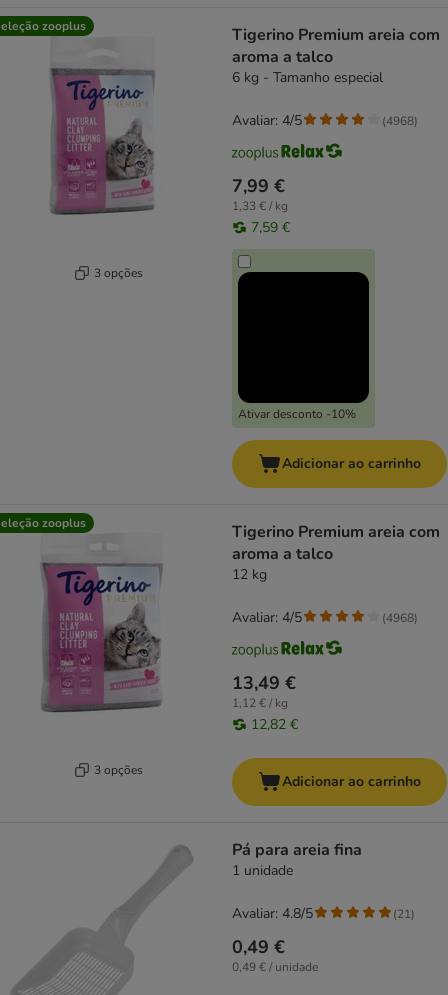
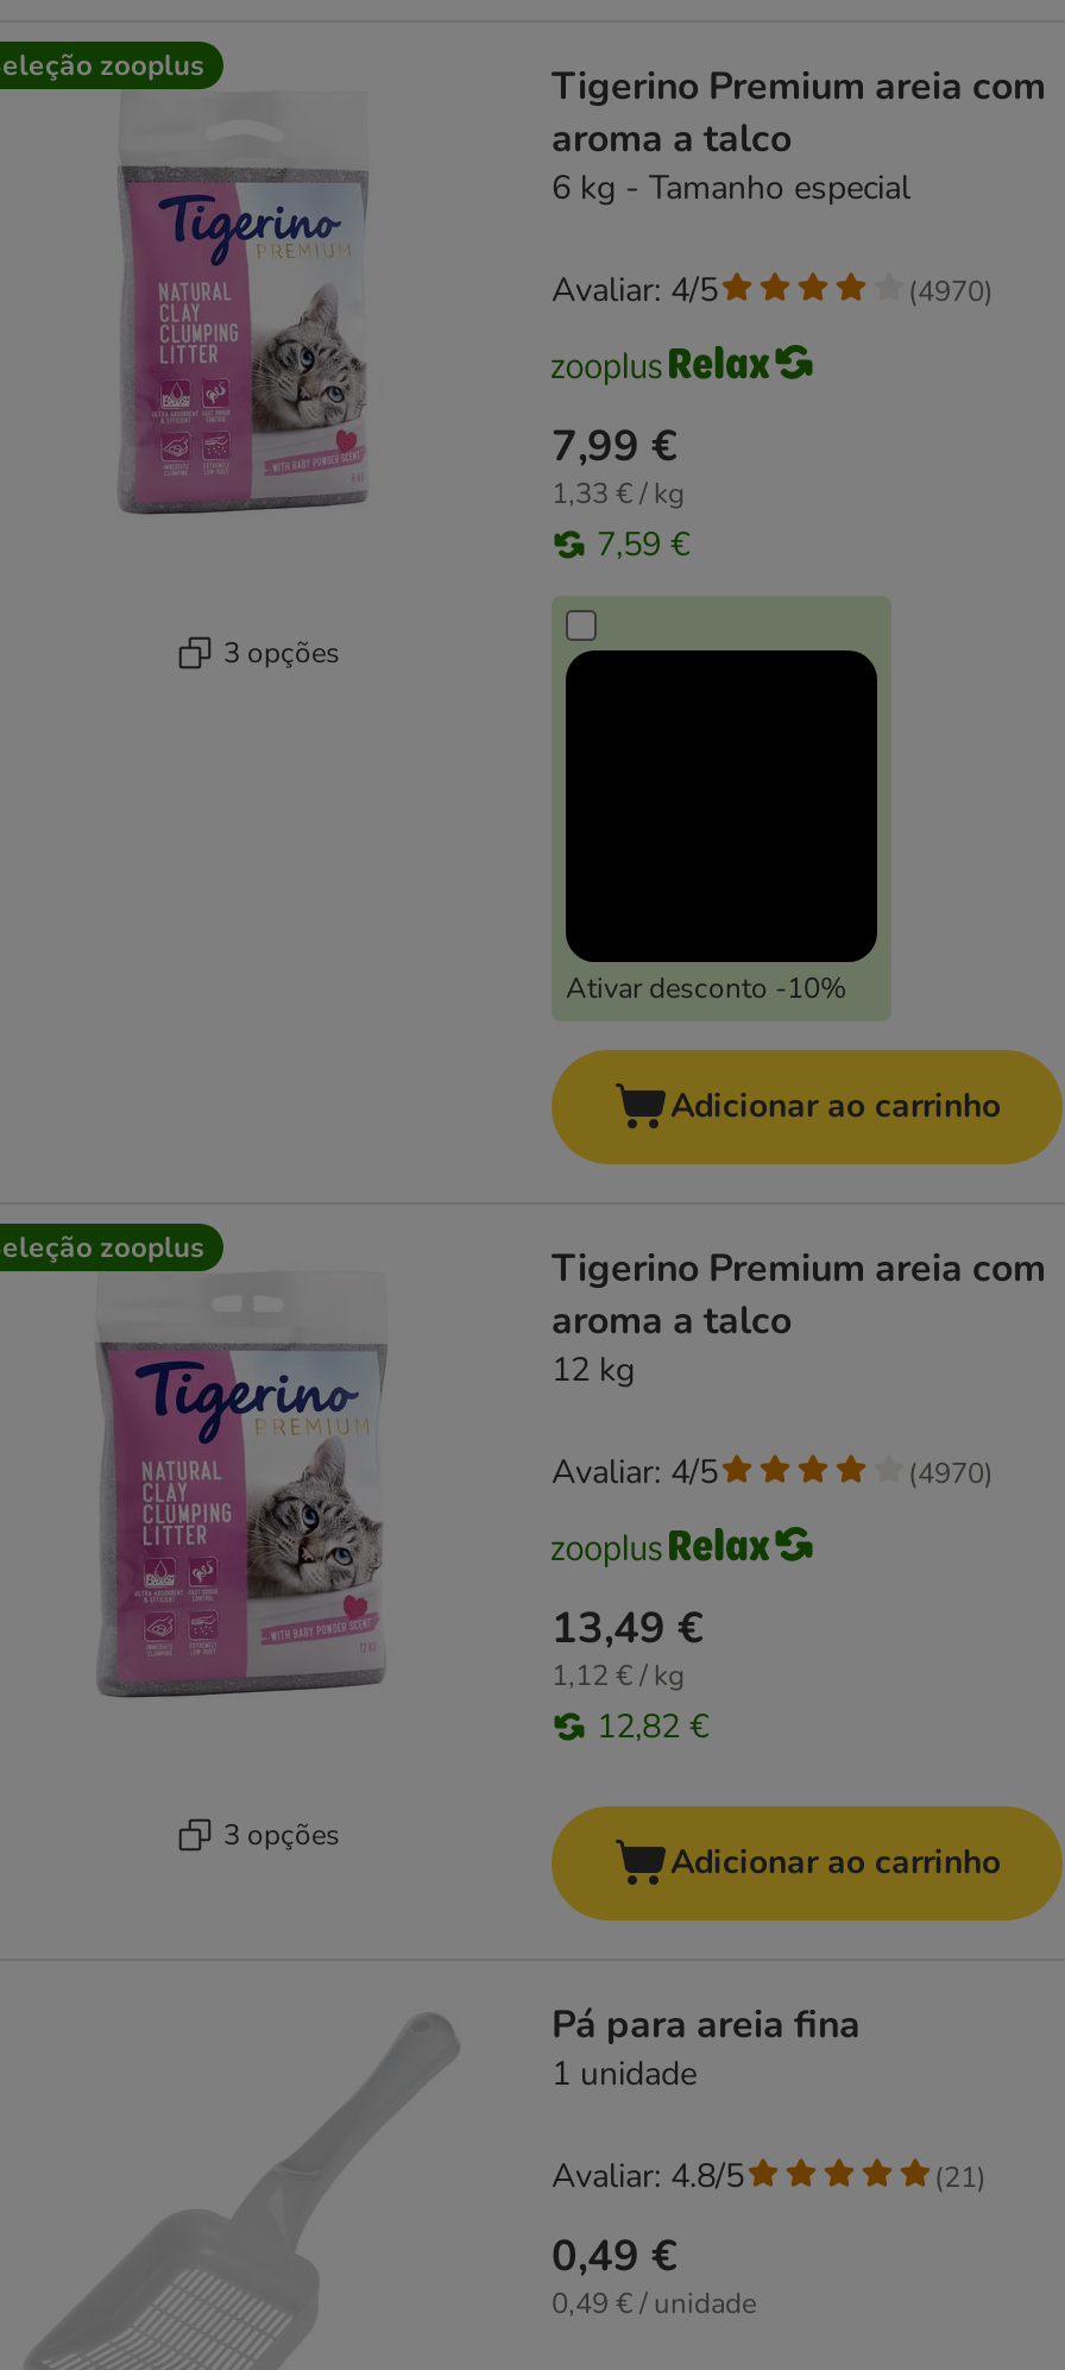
- (4968)
+ (4970)

- (4968)
+ (4970)
